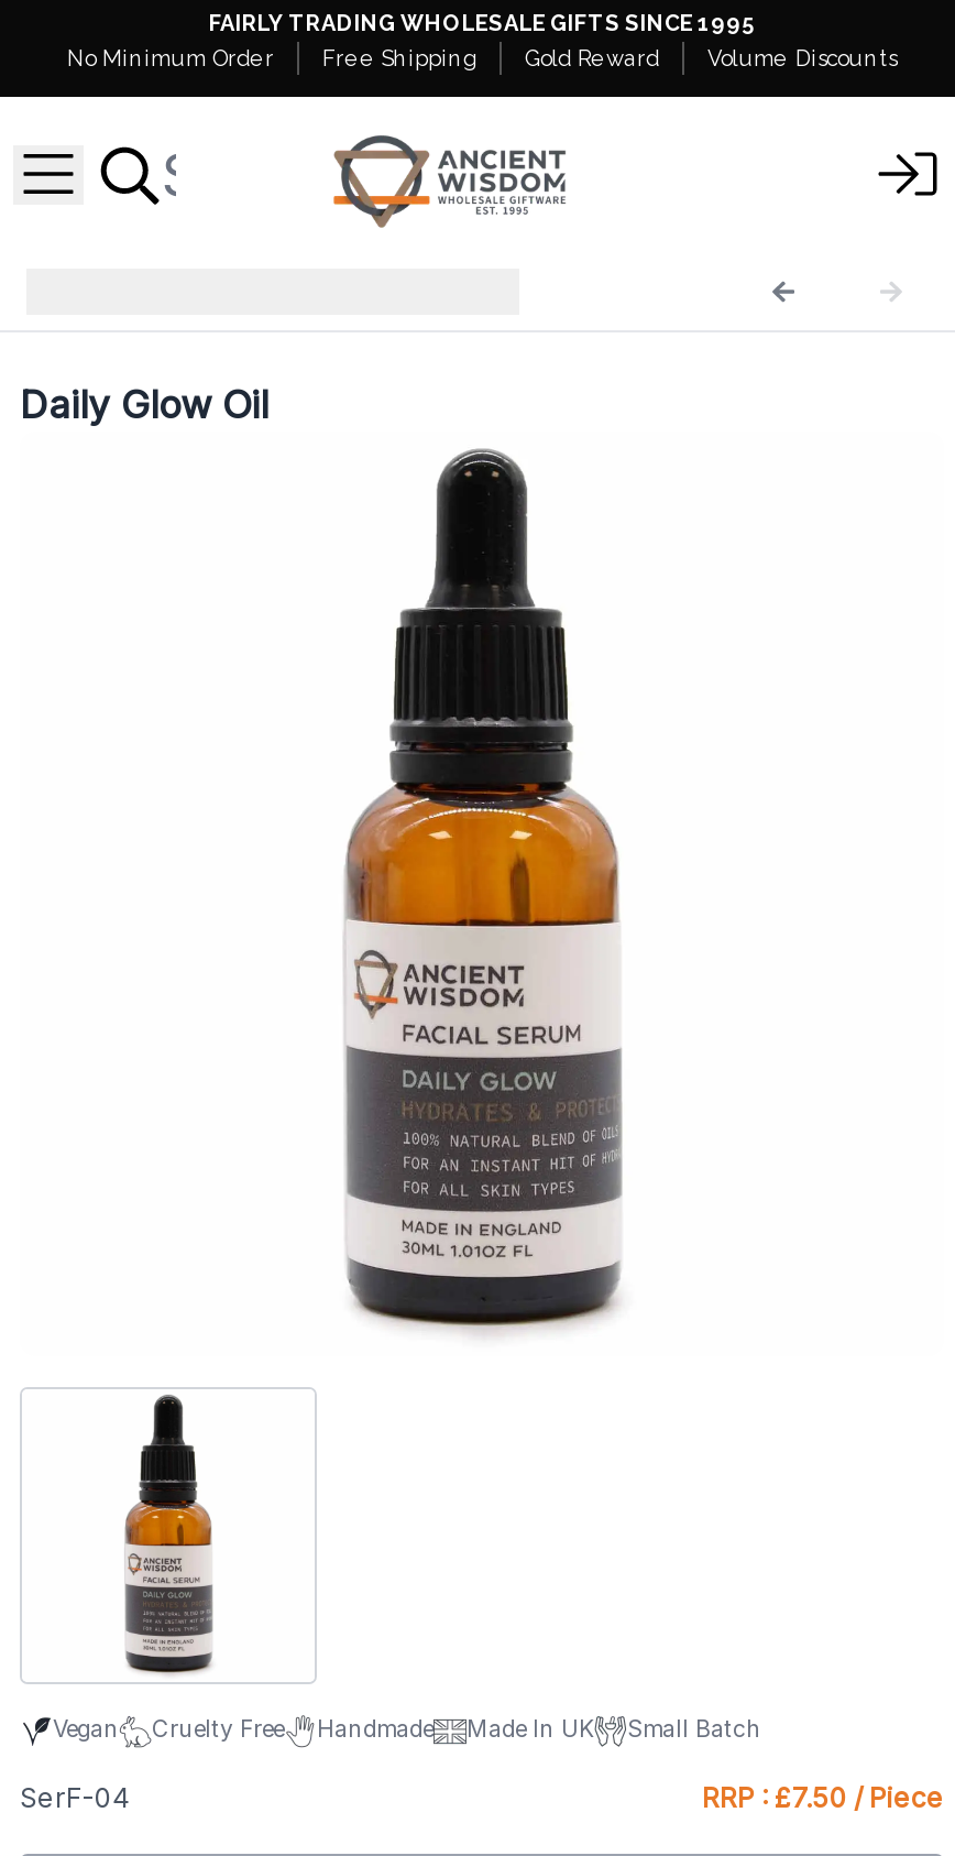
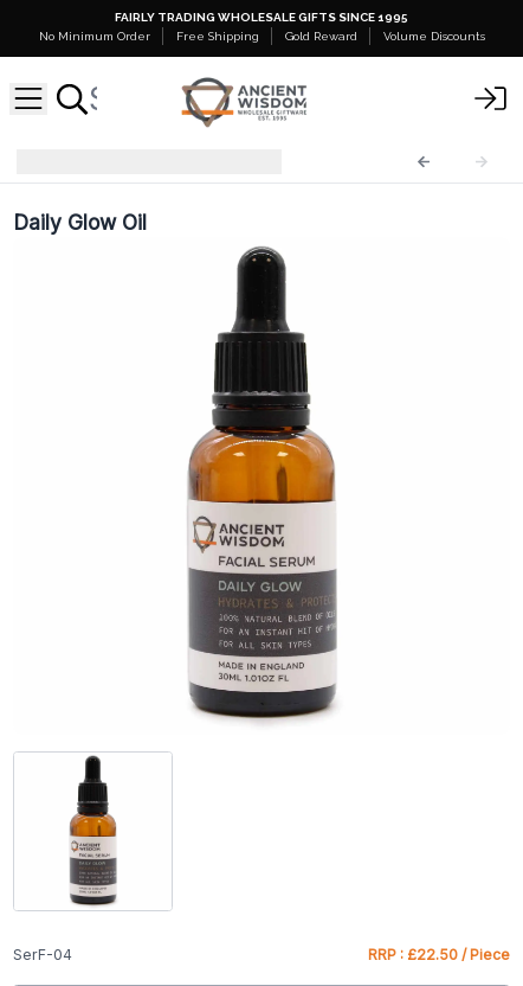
- Vegan
- Cruelty Free
- Handmade
- Made In UK
- Small Batch

- RRP : £7.50 / Piece
+ RRP : £22.50 / Piece
